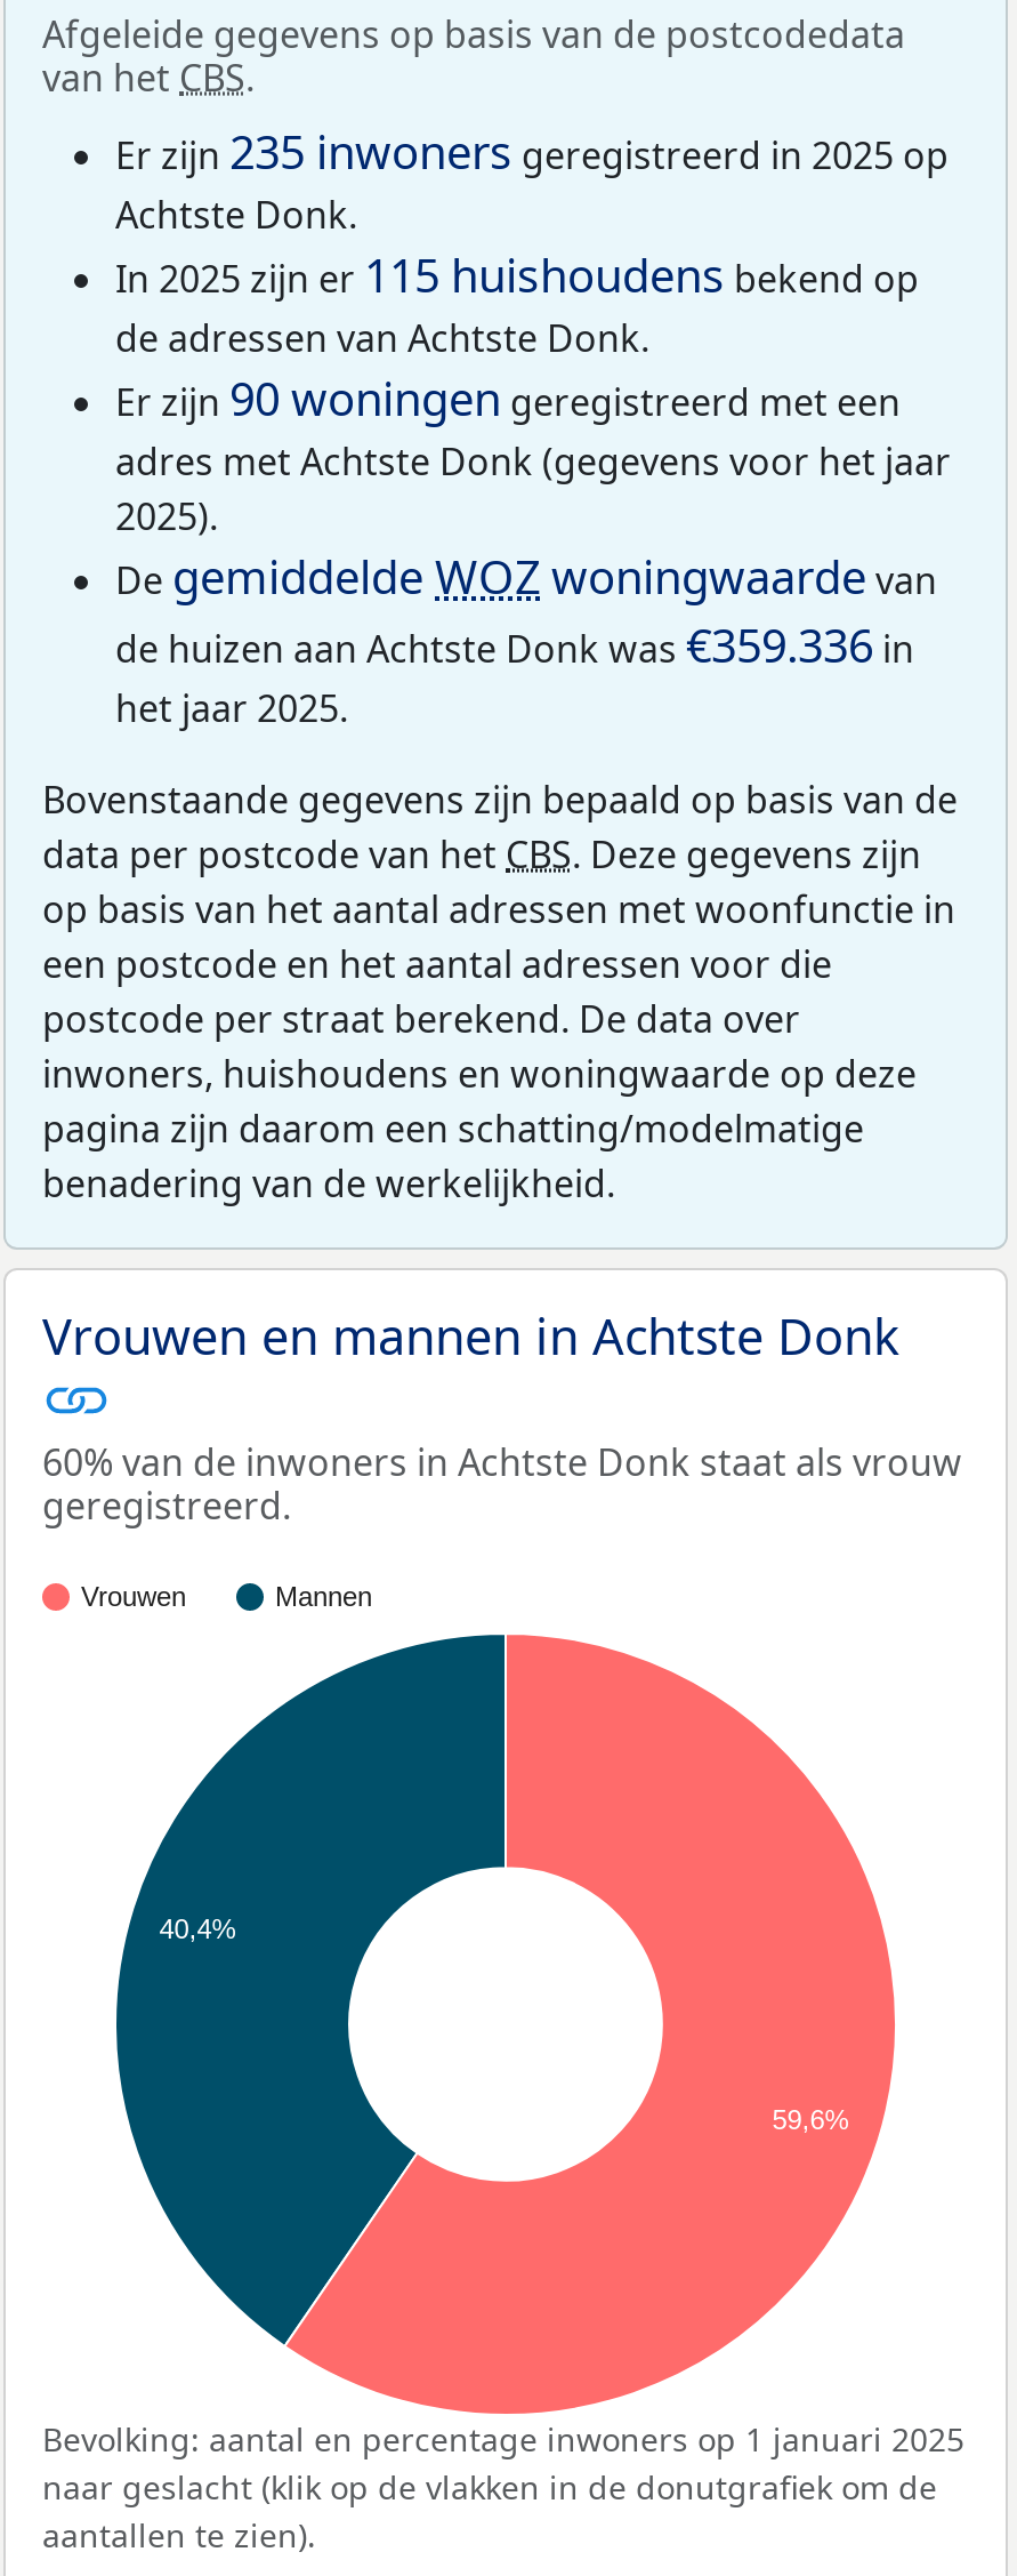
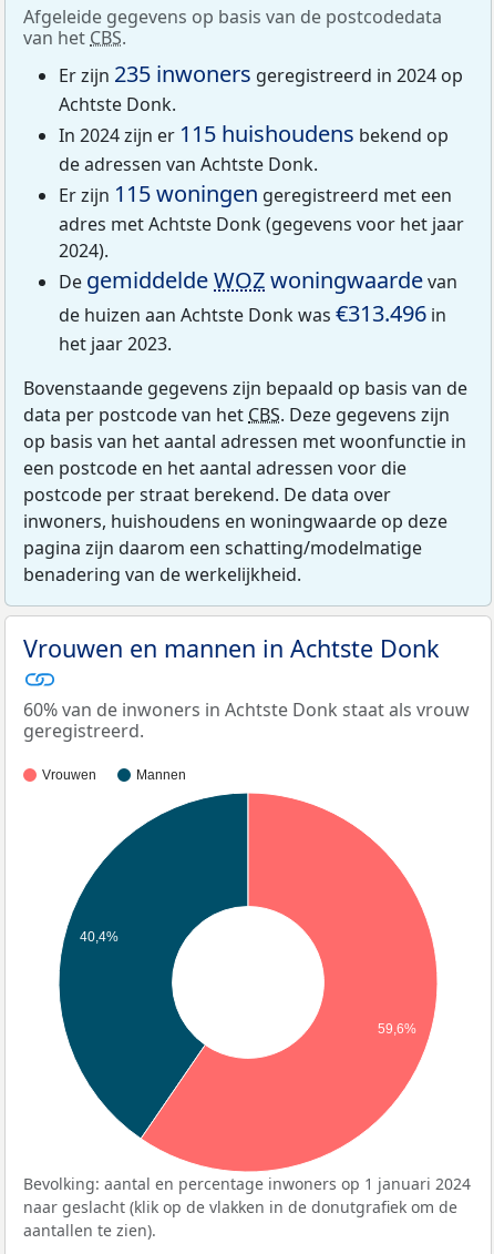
- Er zijn 235 inwoners geregistreerd in 2025 op
+ Er zijn 235 inwoners geregistreerd in 2024 op

- In 2025 zijn er 115 huishoudens bekend op
+ In 2024 zijn er 115 huishoudens bekend op

- Er zijn 90 woningen geregistreerd met een
+ Er zijn 115 woningen geregistreerd met een

- 2025).
+ 2024).

- de huizen aan Achtste Donk was €359.336 in
+ de huizen aan Achtste Donk was €313.496 in

- het jaar 2025.
+ het jaar 2023.

- Bevolking: aantal en percentage inwoners op 1 januari 2025
+ Bevolking: aantal en percentage inwoners op 1 januari 2024
